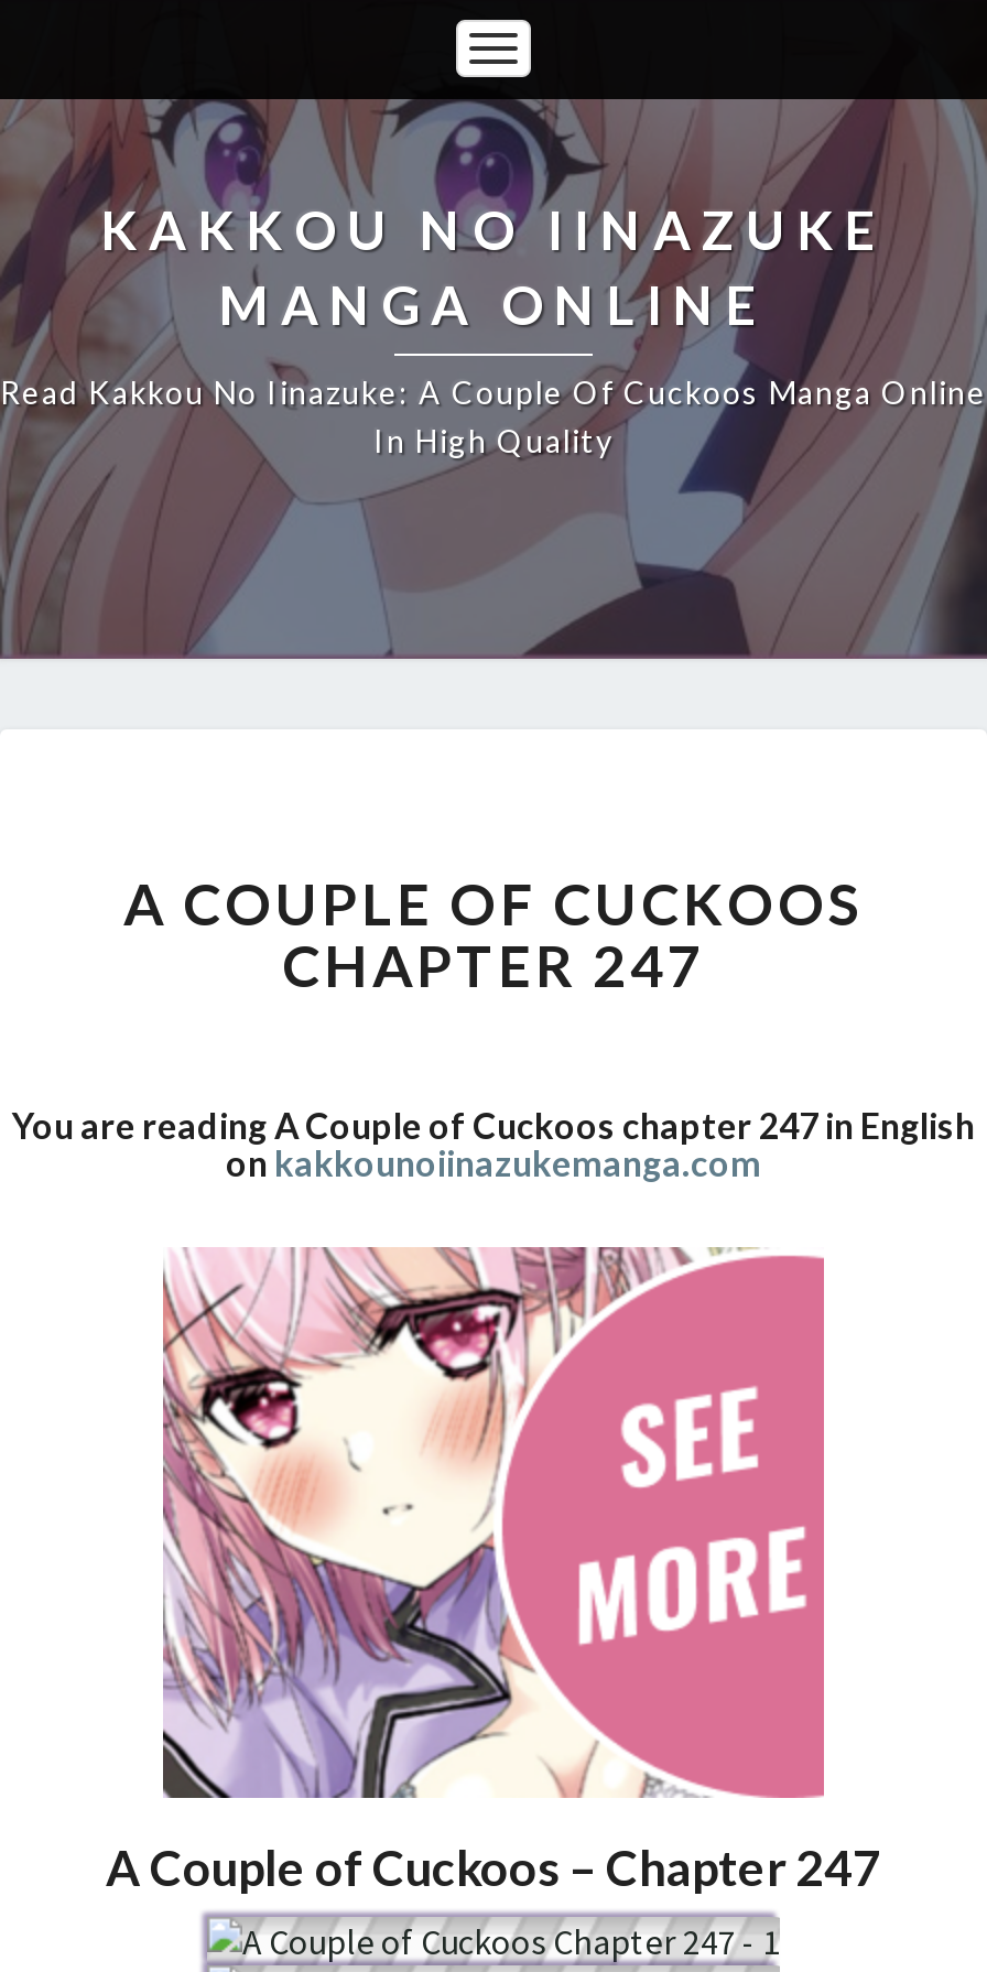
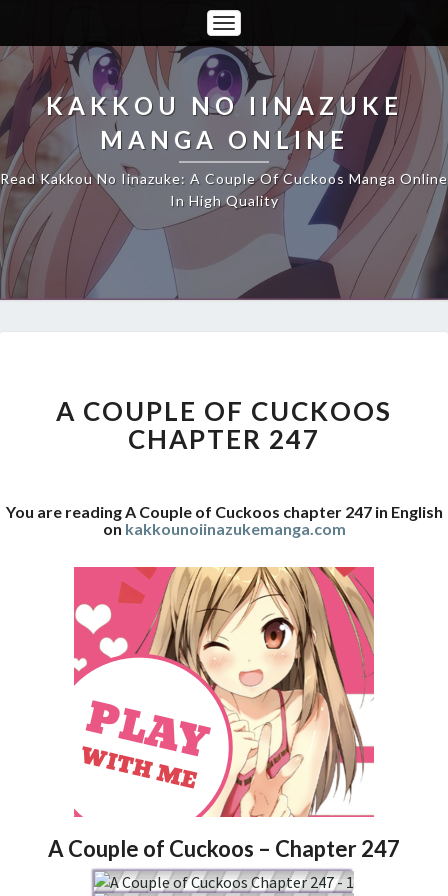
- [image]
+ [image]
